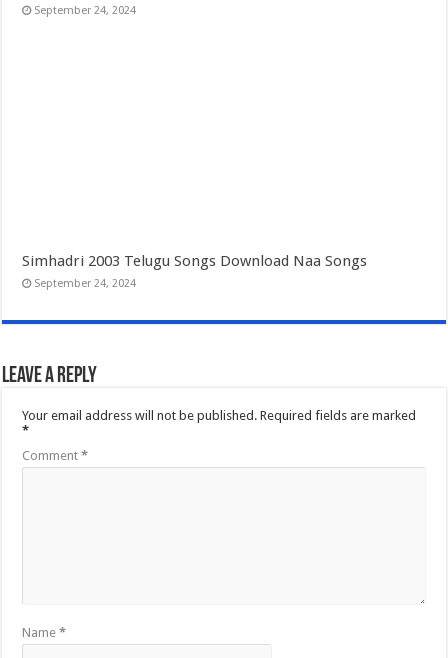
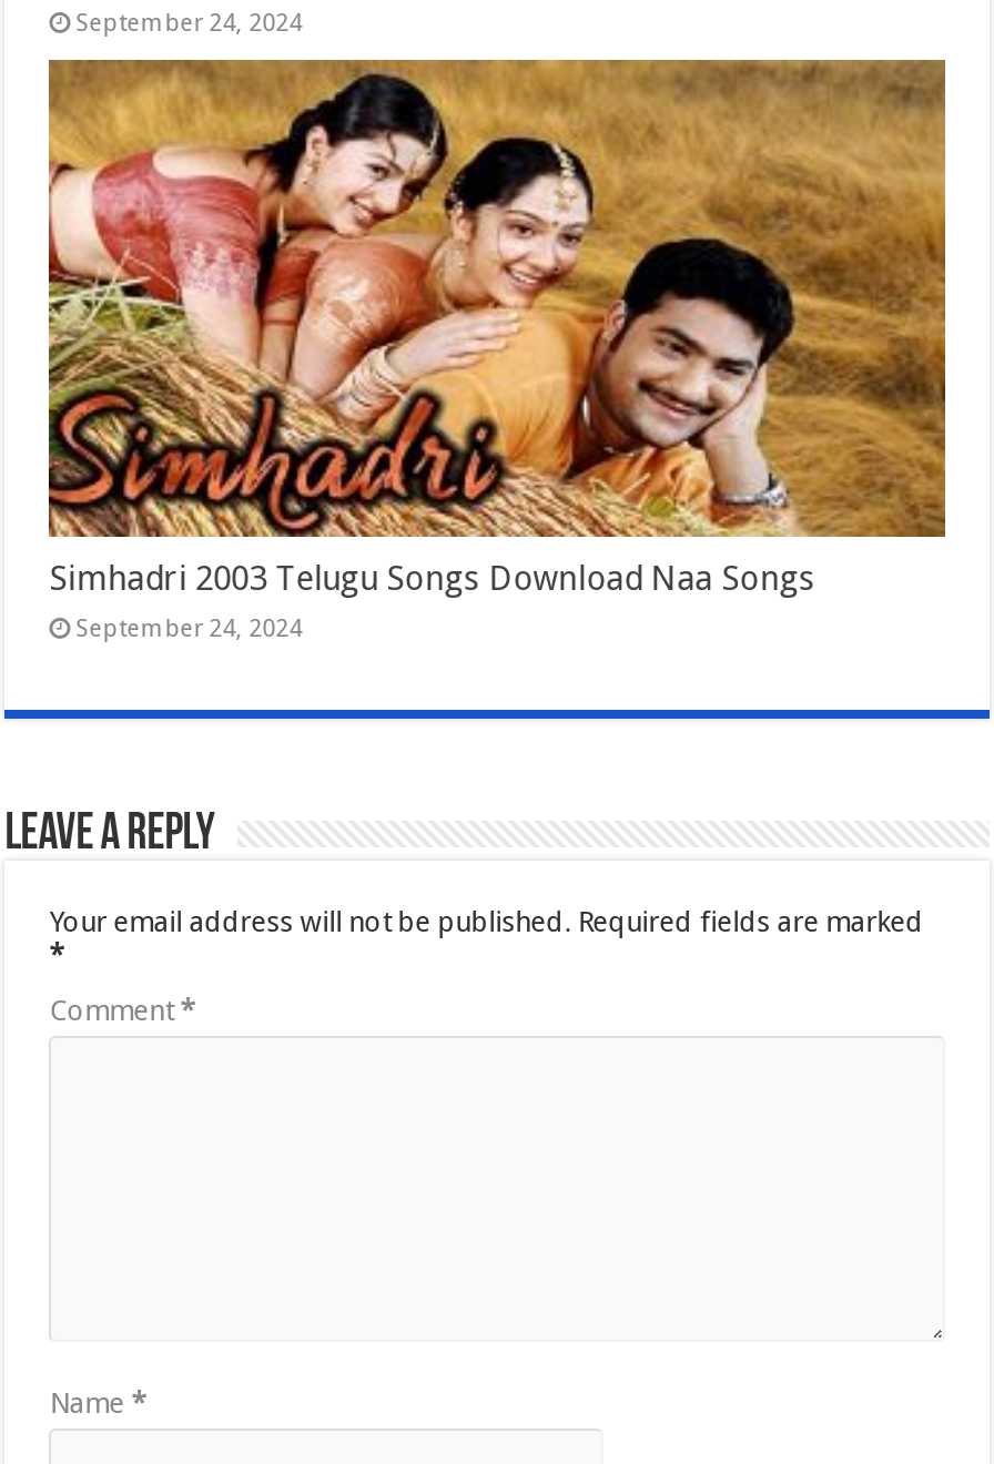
+ [image]
